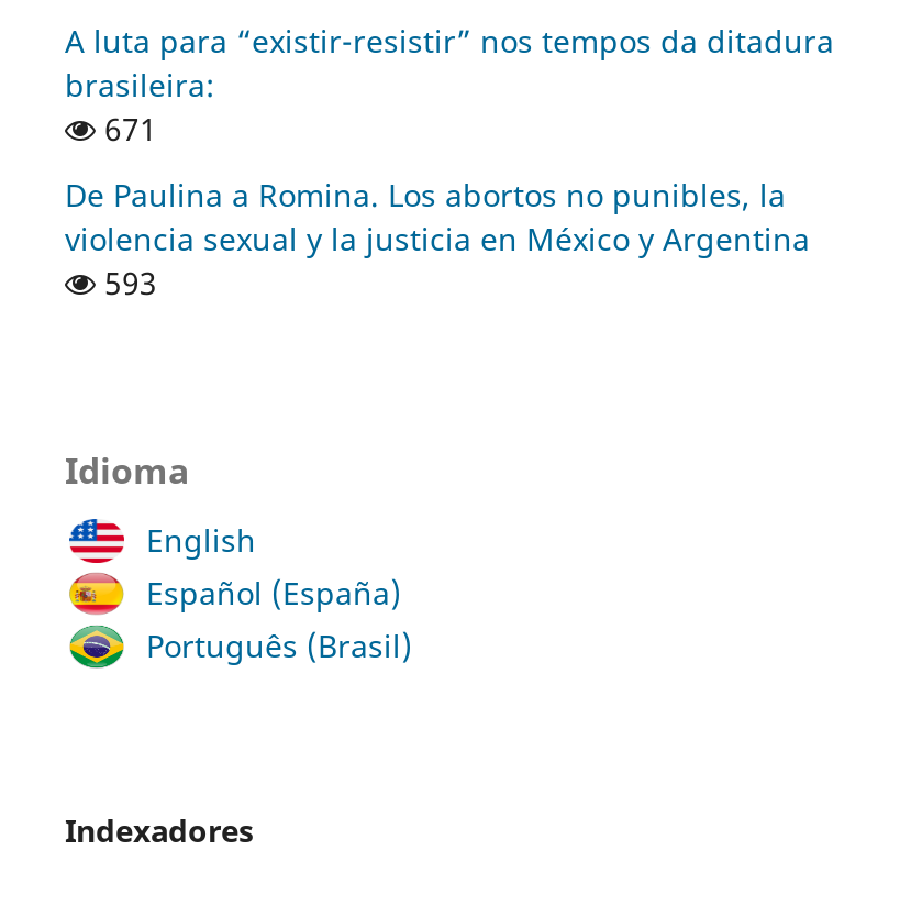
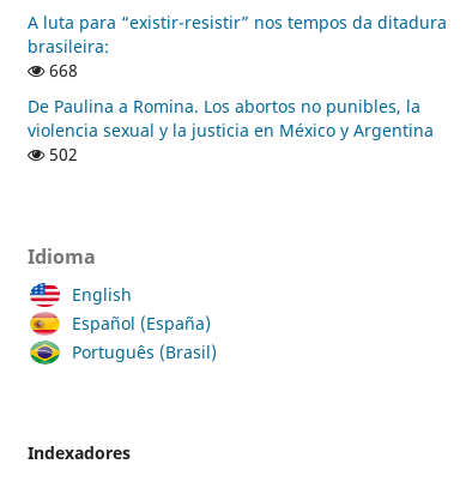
- 671
+ 668

- 593
+ 502
